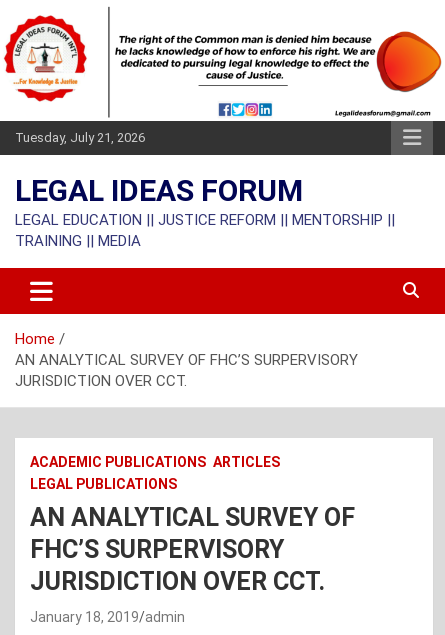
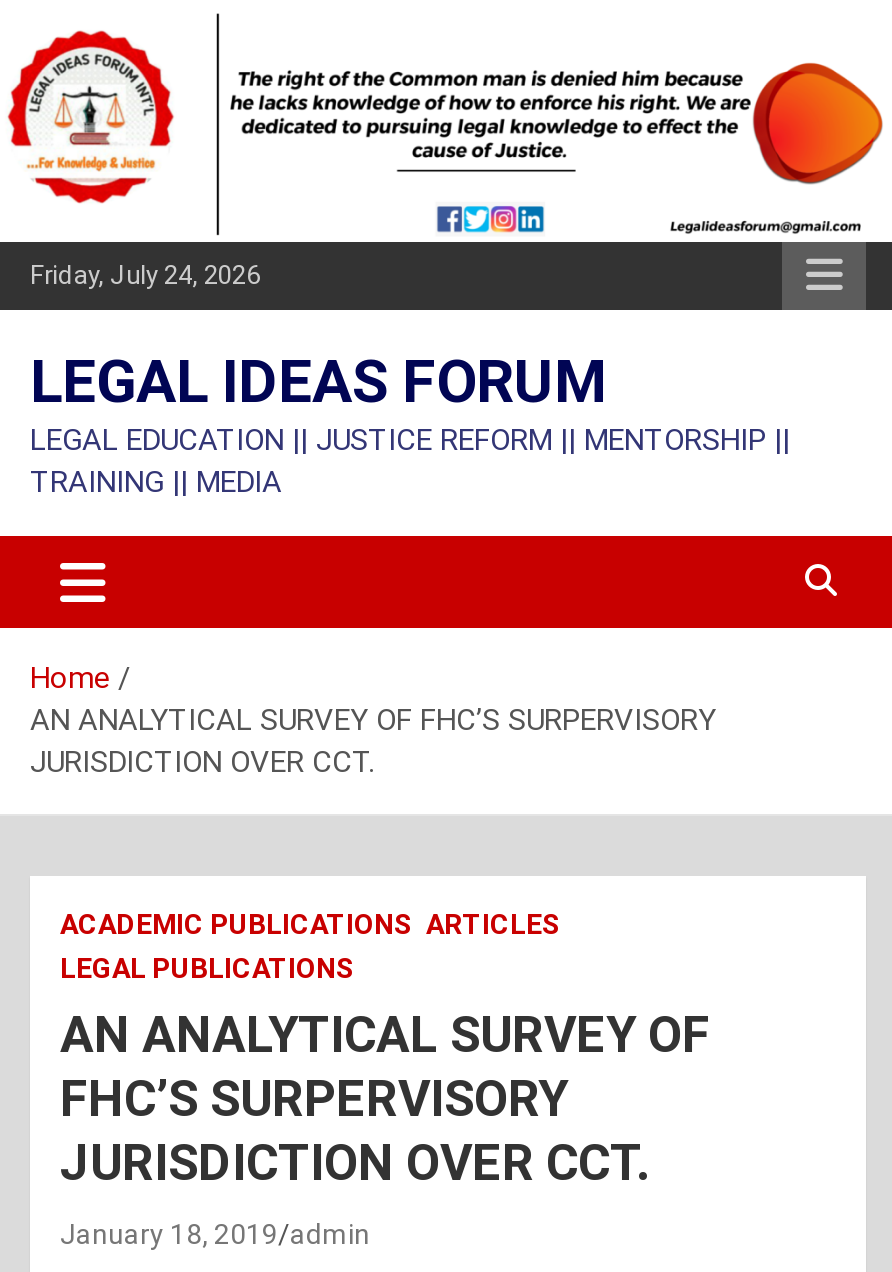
- Tuesday, July 21, 2026
+ Friday, July 24, 2026
